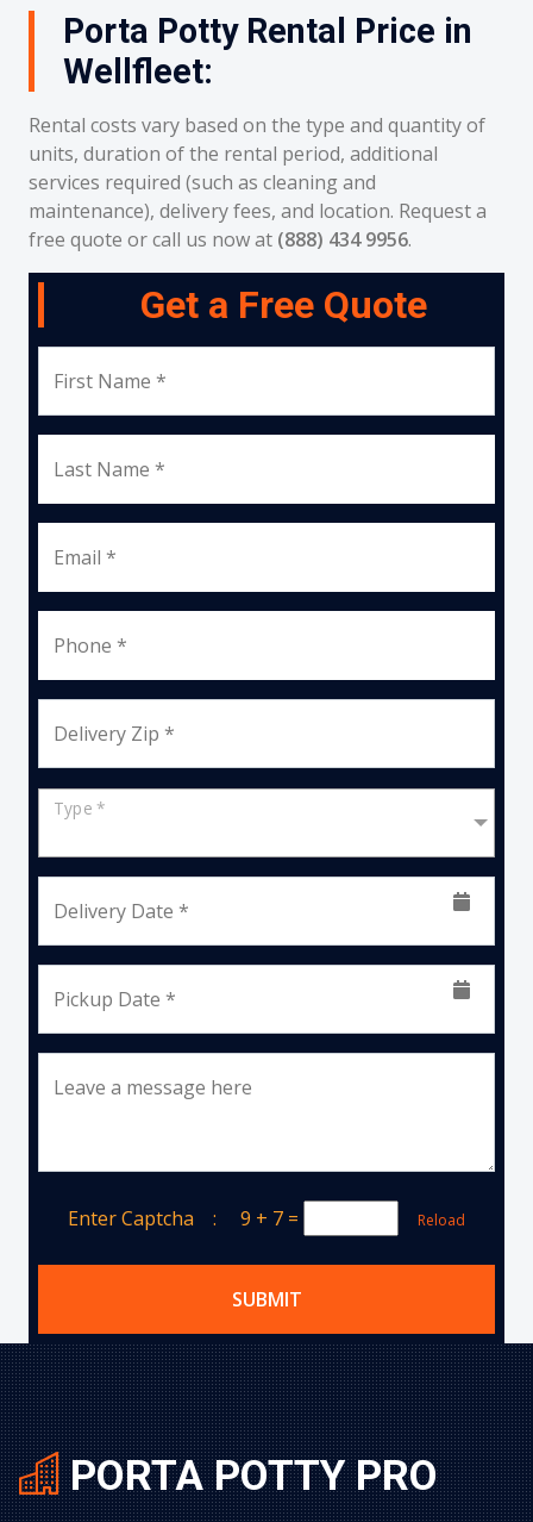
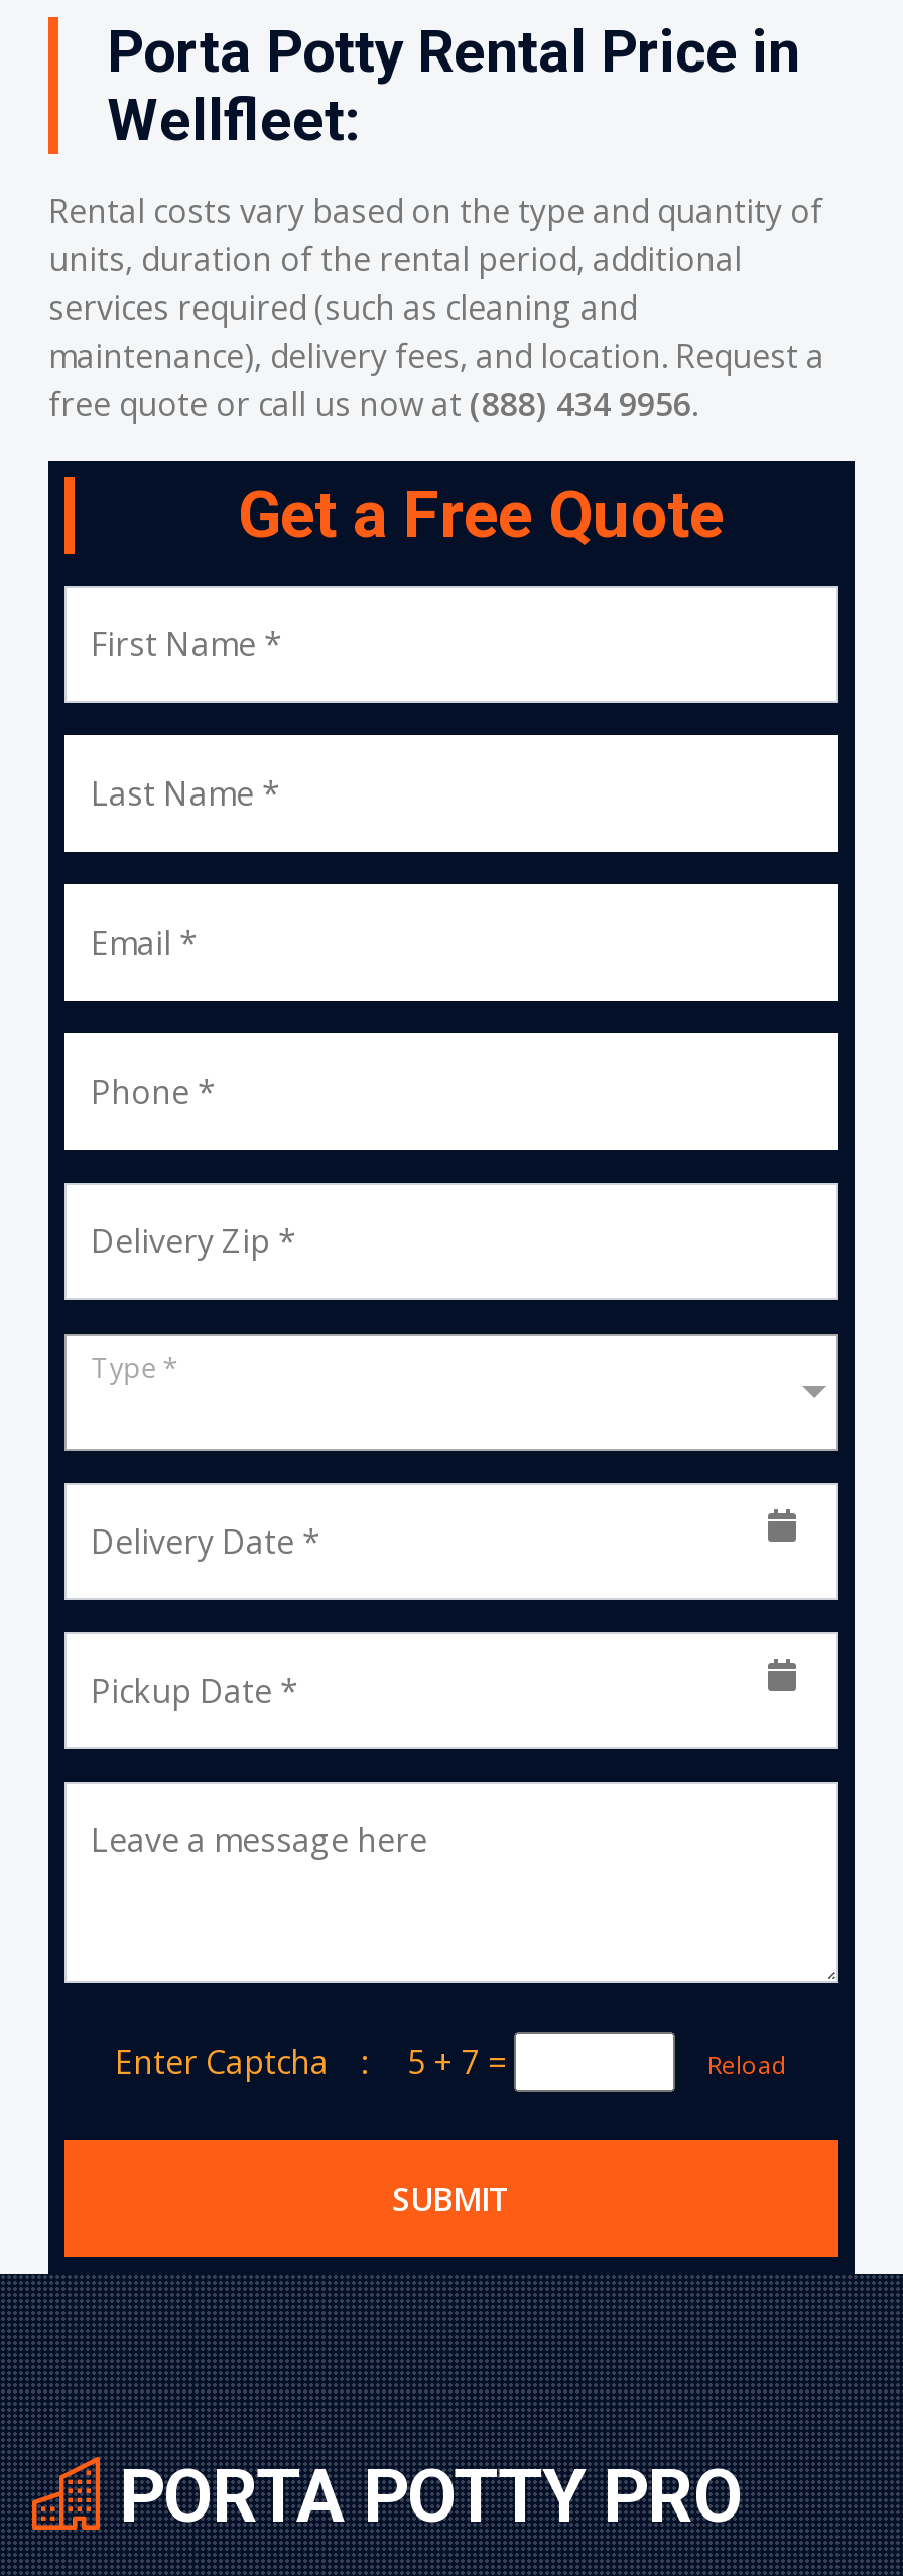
- Enter Captcha : 9 + 7 =
+ Enter Captcha : 5 + 7 =
